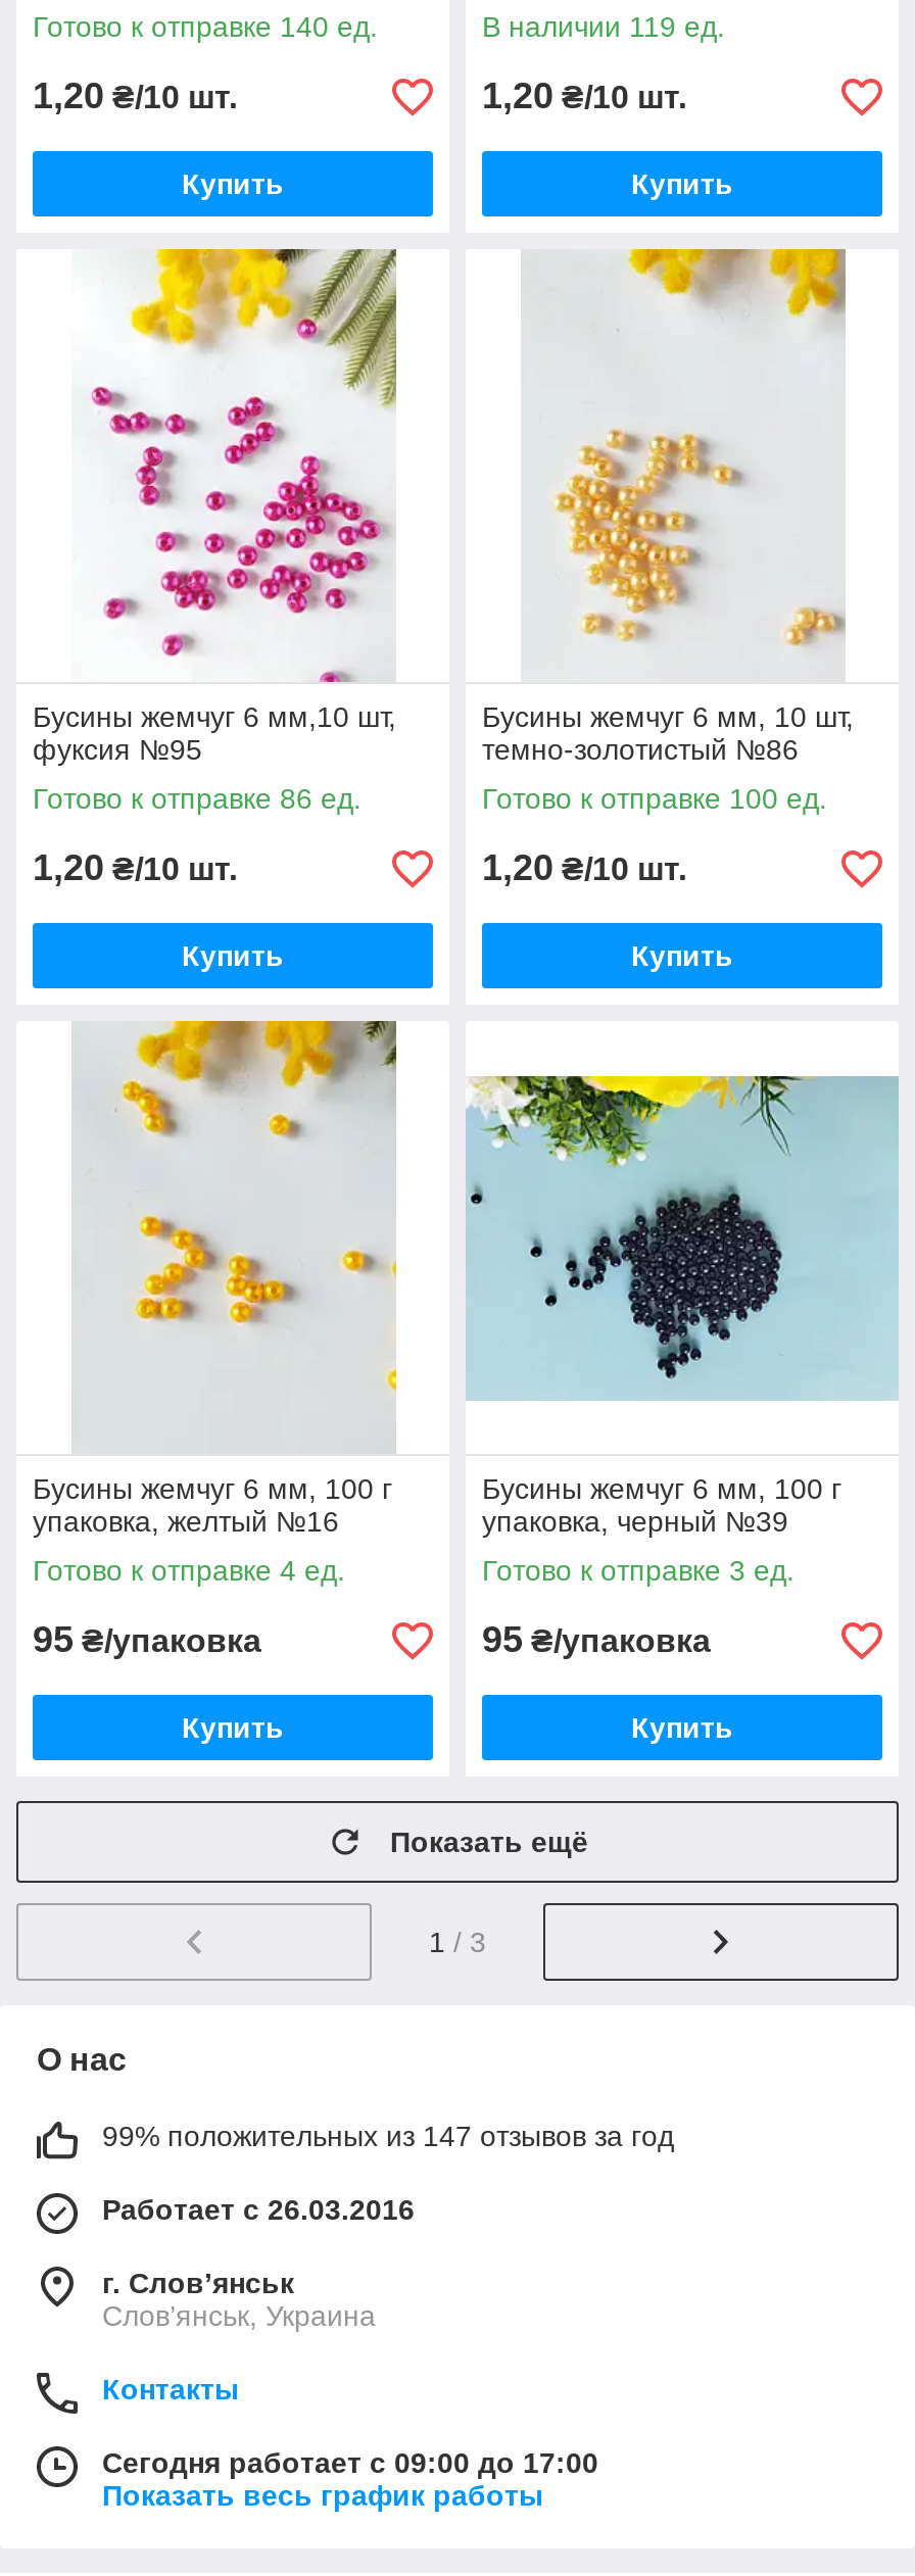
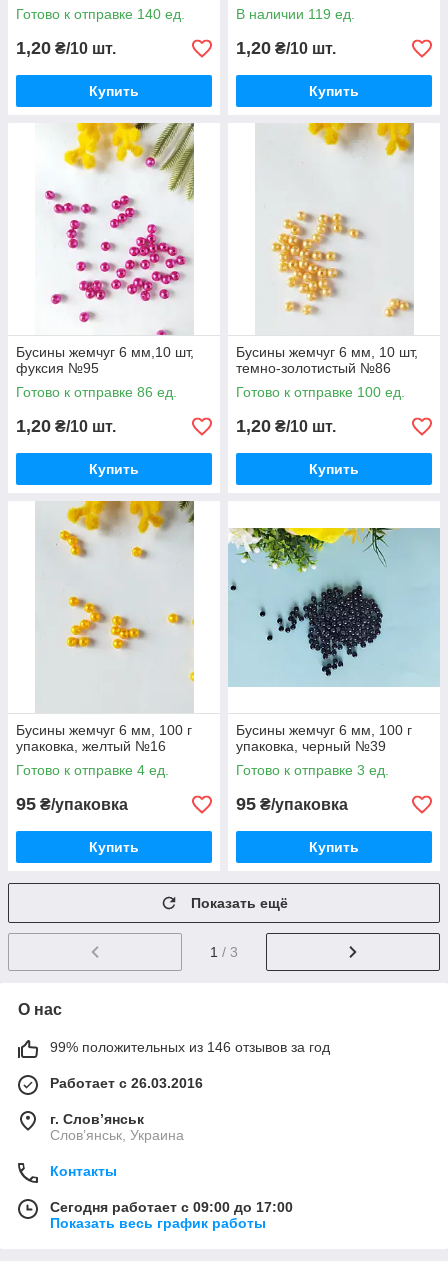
- 99% положительных из 147 отзывов за год
+ 99% положительных из 146 отзывов за год
